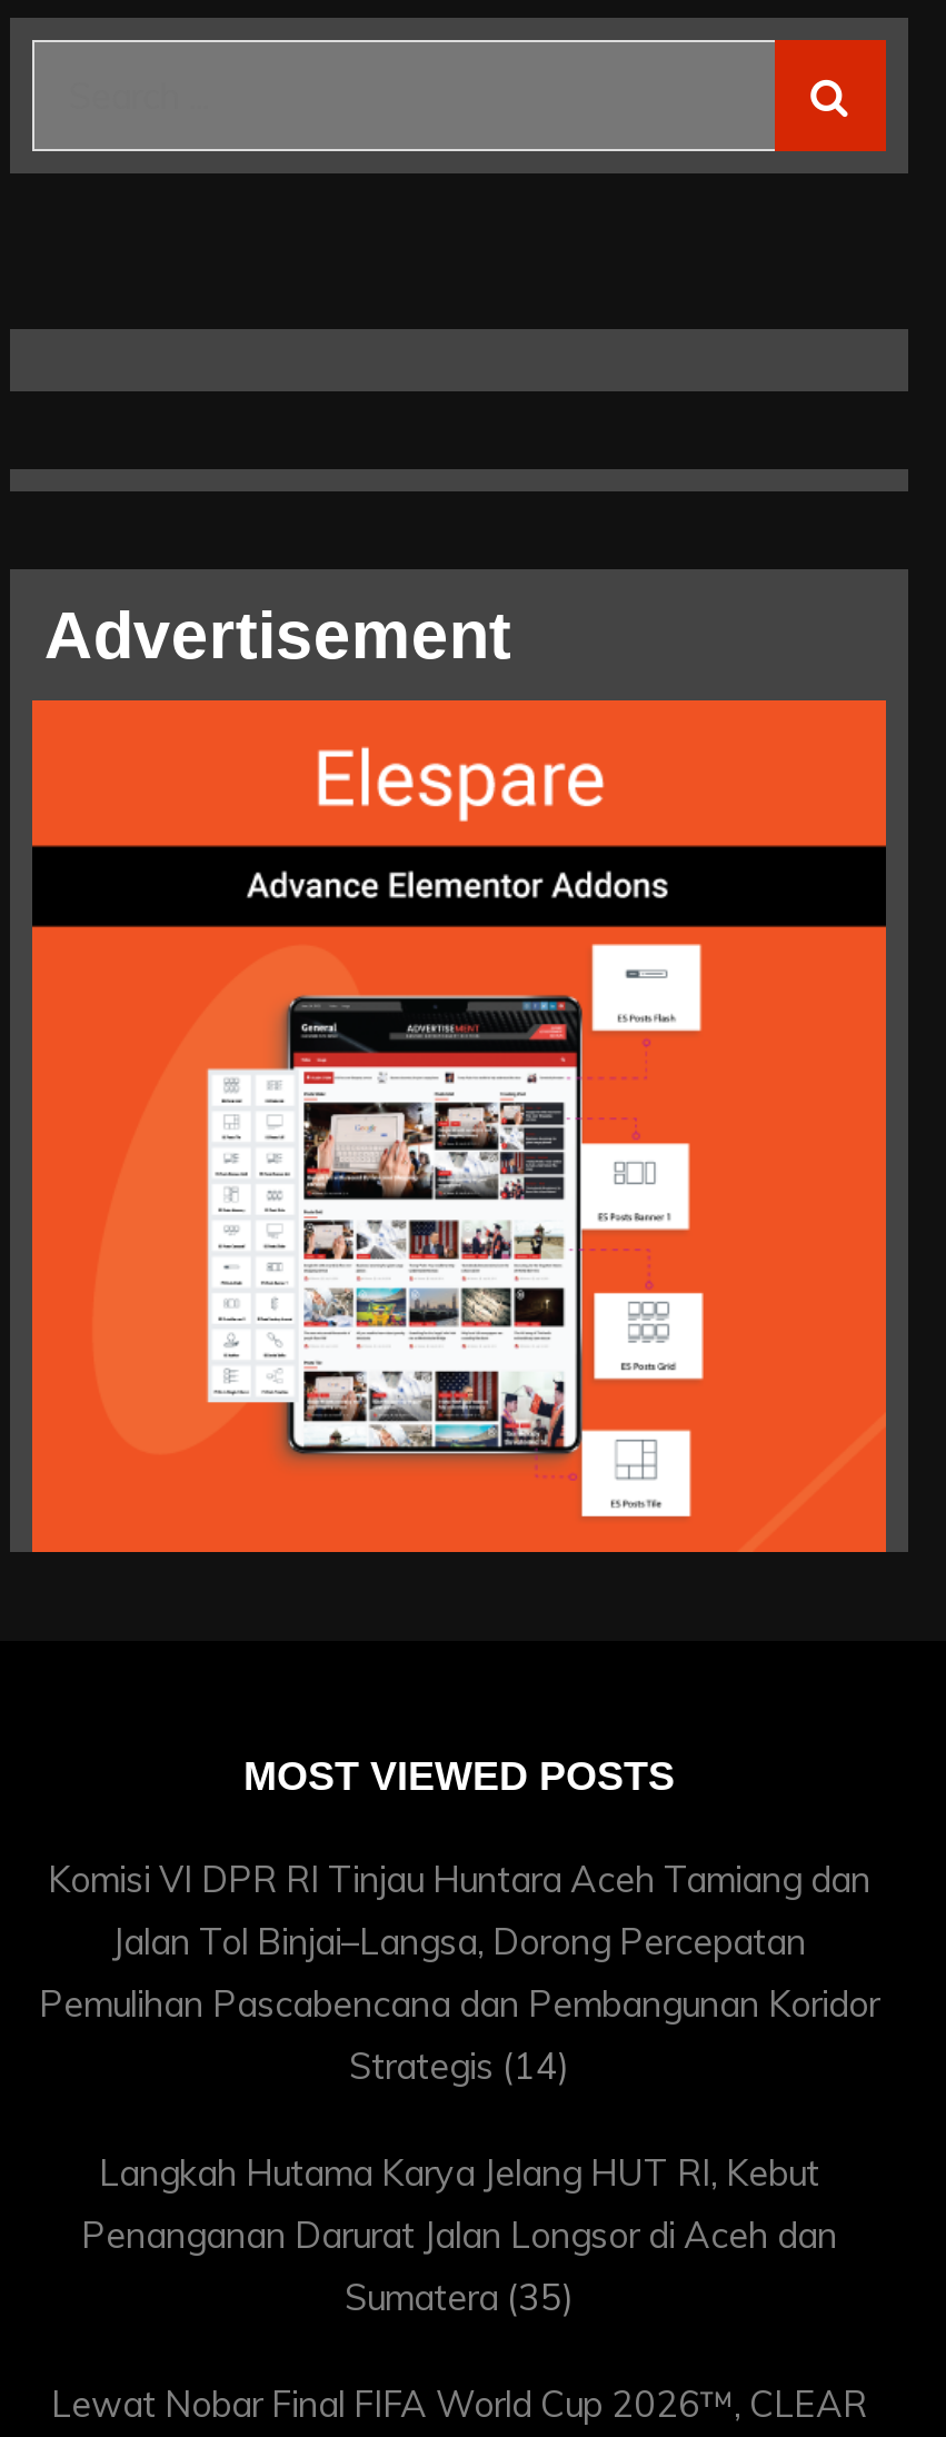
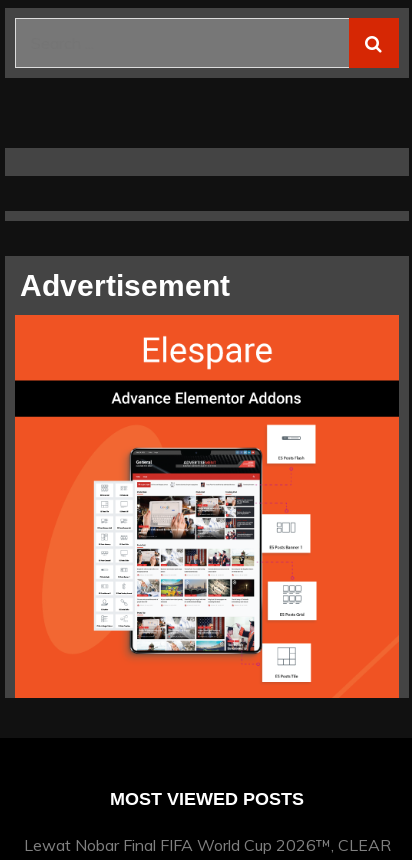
- Komisi VI DPR RI Tinjau Huntara Aceh Tamiang dan
- Jalan Tol Binjai–Langsa, Dorong Percepatan
- Pemulihan Pascabencana dan Pembangunan Koridor
- Strategis (14)
- Langkah Hutama Karya Jelang HUT RI, Kebut
- Penanganan Darurat Jalan Longsor di Aceh dan
- Sumatera (35)
